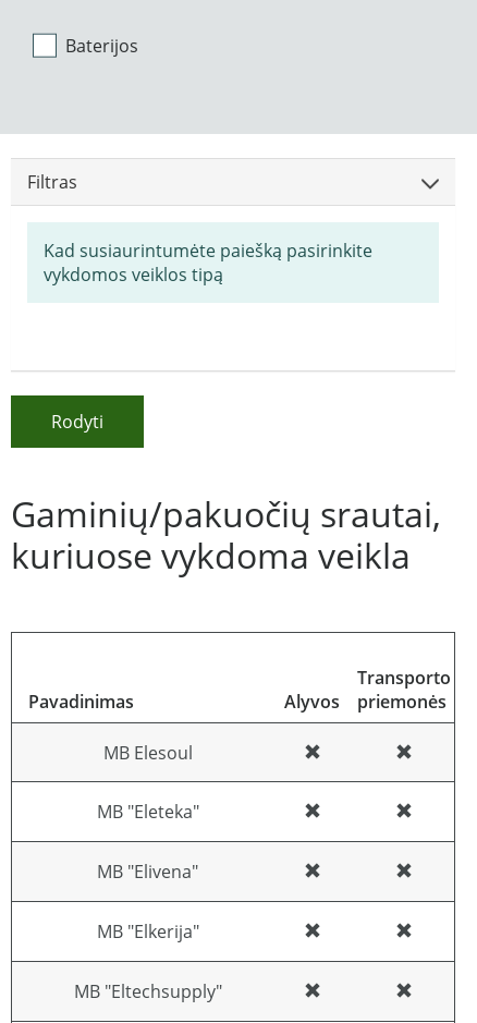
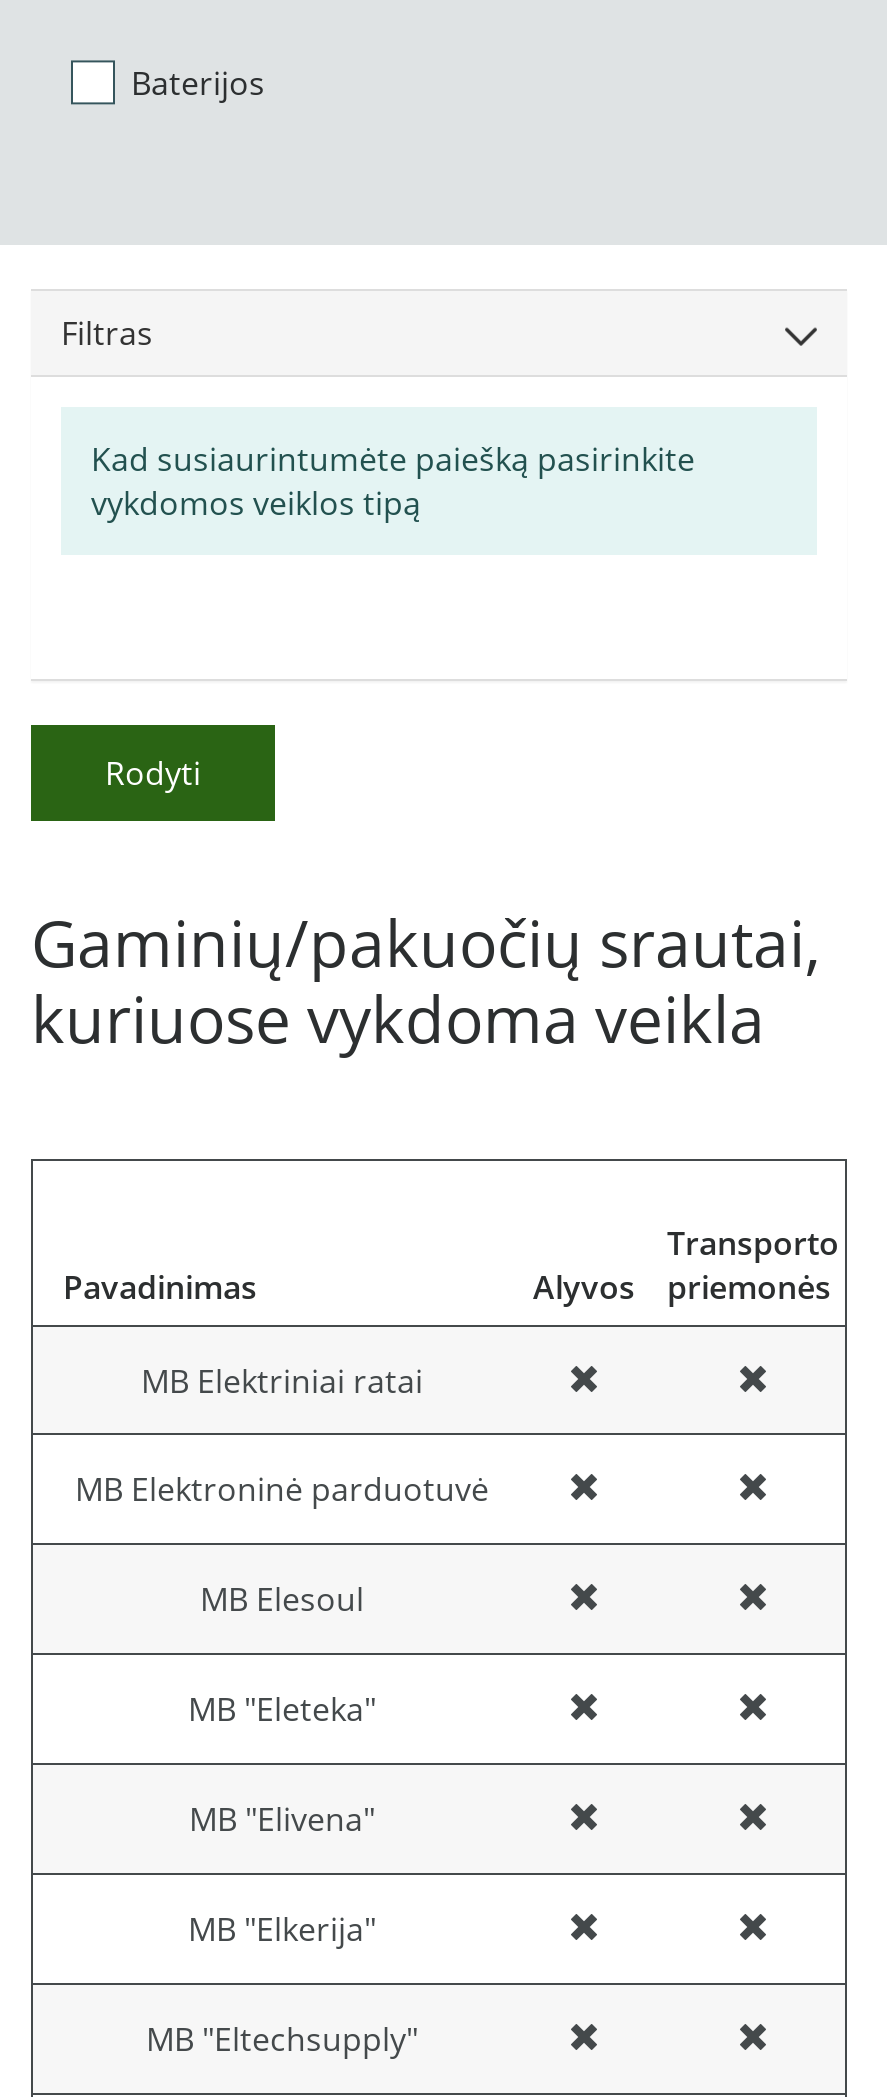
+ MB Elektriniai ratai
+ MB Elektroninė parduotuvė
